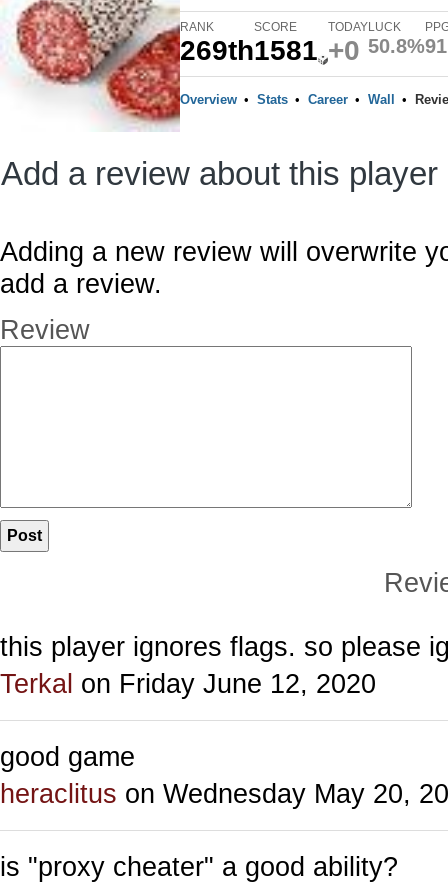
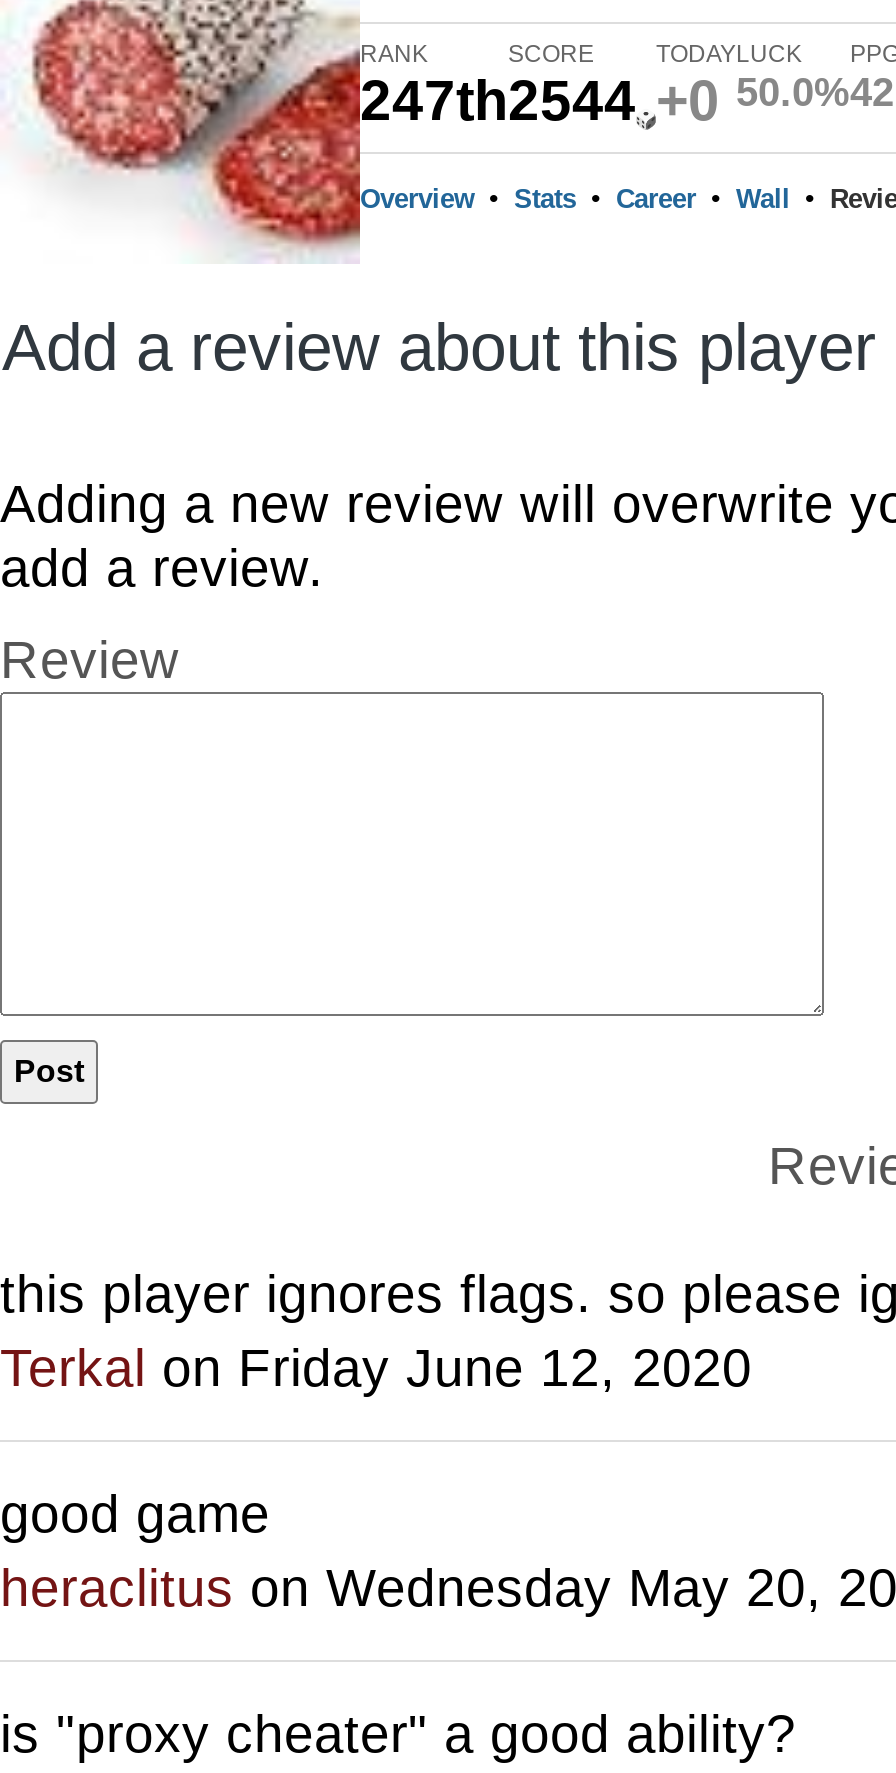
- 269th
+ 247th

- 1581
+ 2544

- 50.8%
+ 50.0%

- 91
+ 42
